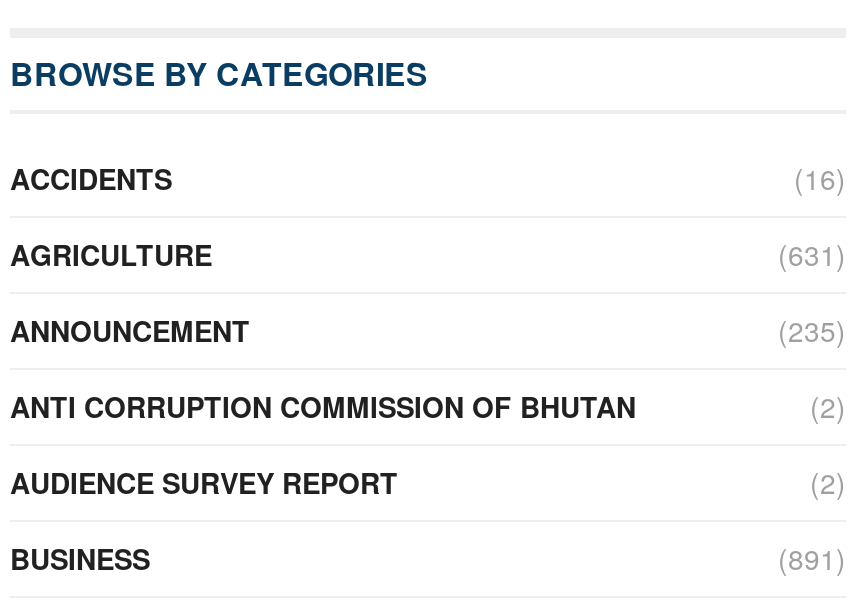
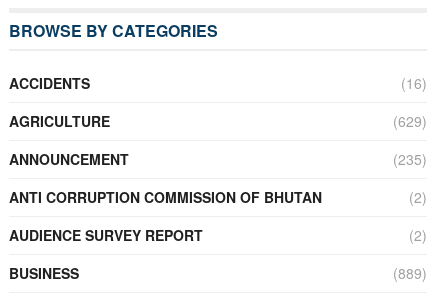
- (631)
+ (629)

- (891)
+ (889)
